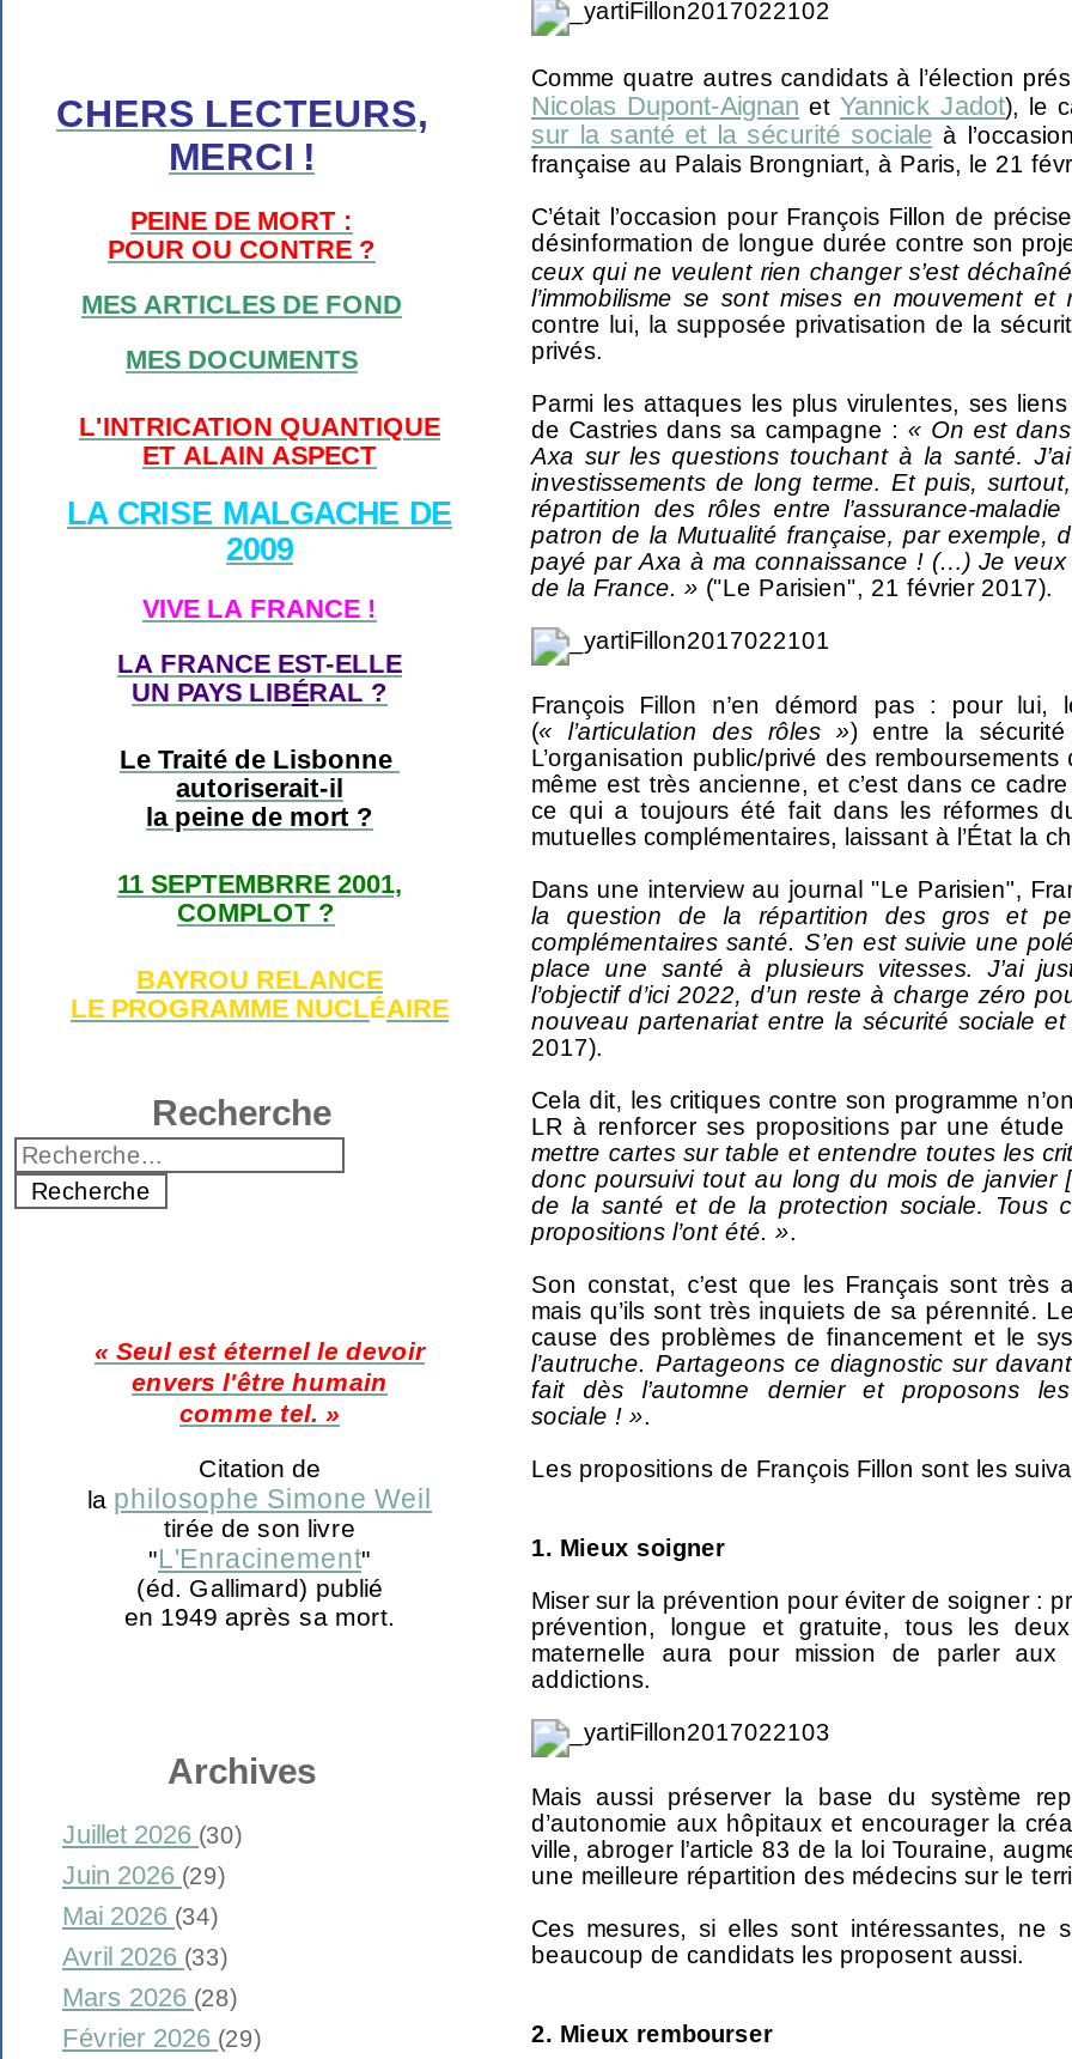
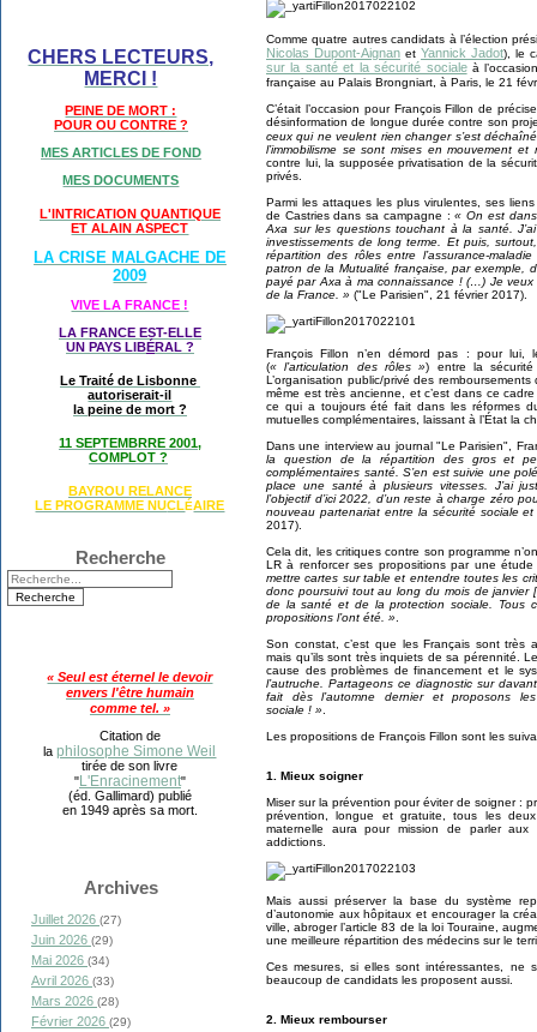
- Juillet 2026 (30)
+ Juillet 2026 (27)
